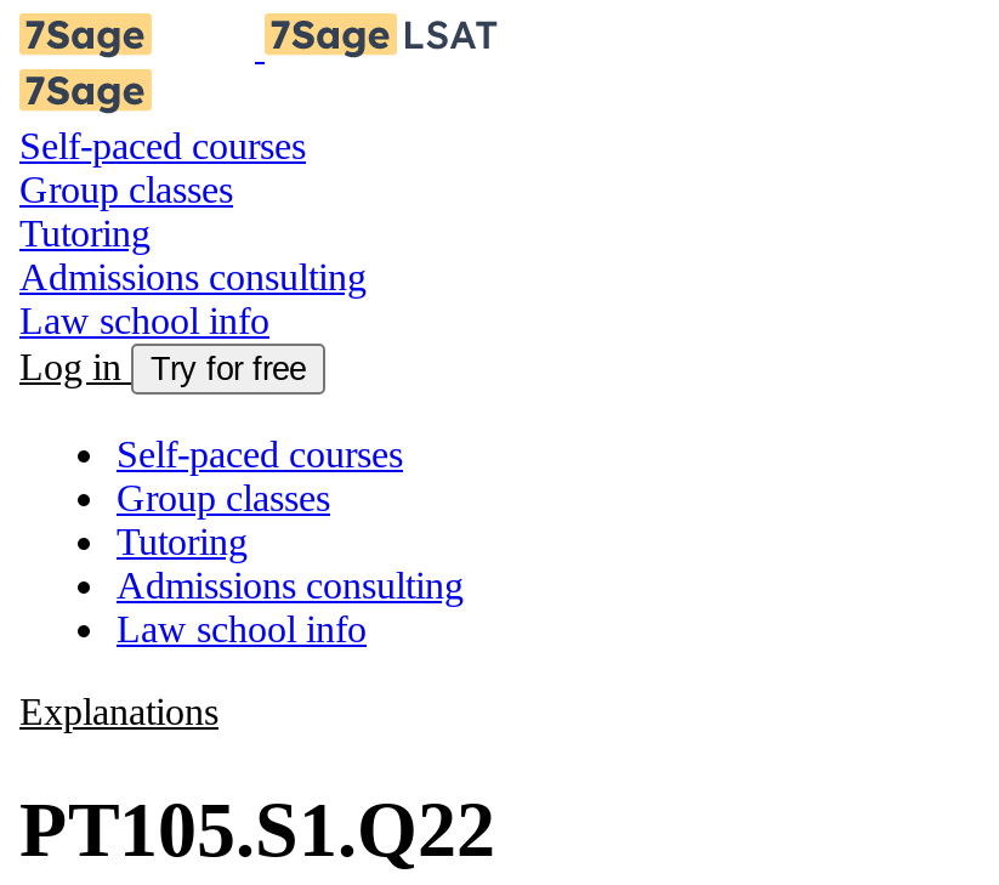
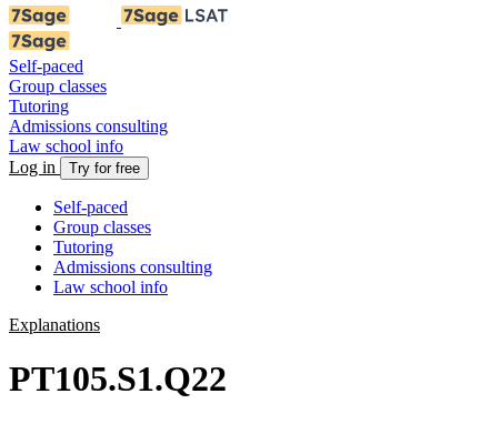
- Self-paced courses
+ Self-paced

- Self-paced courses
+ Self-paced
